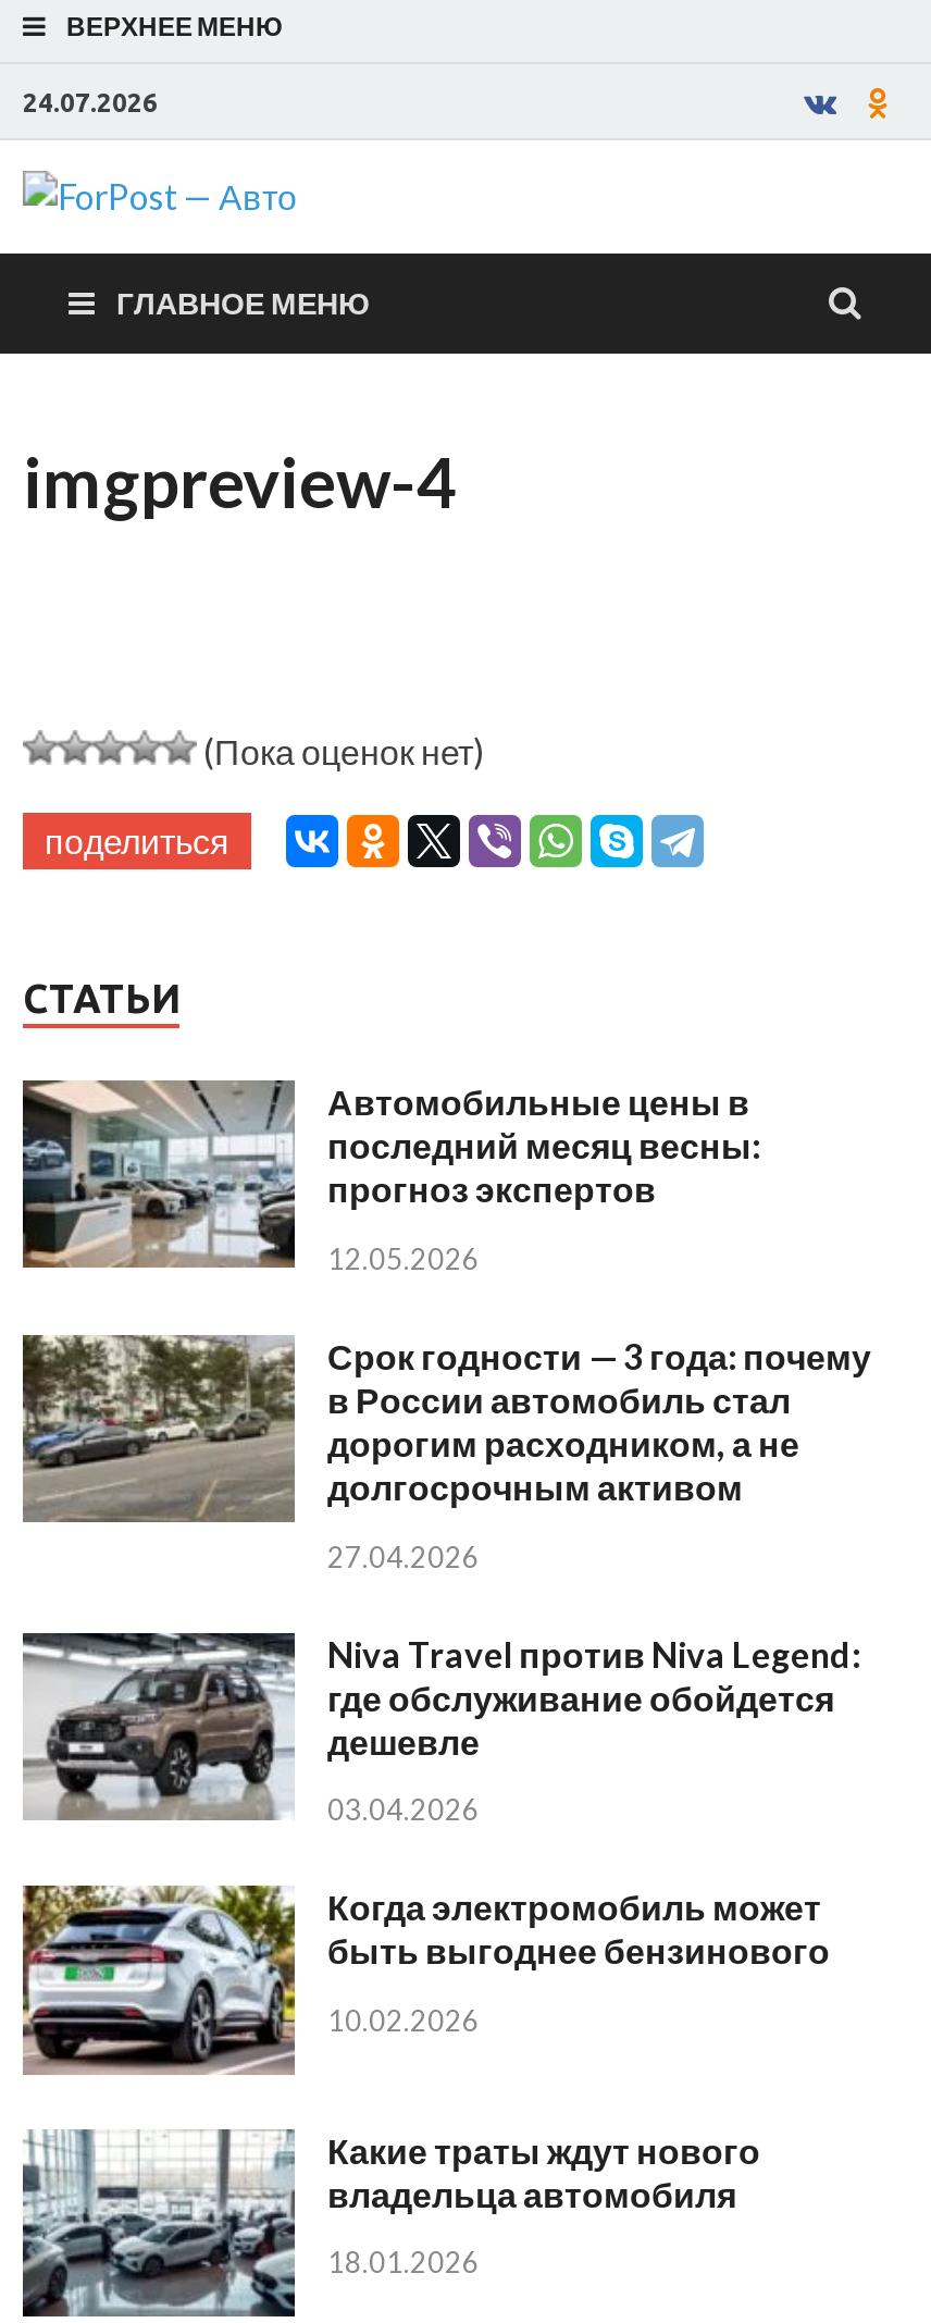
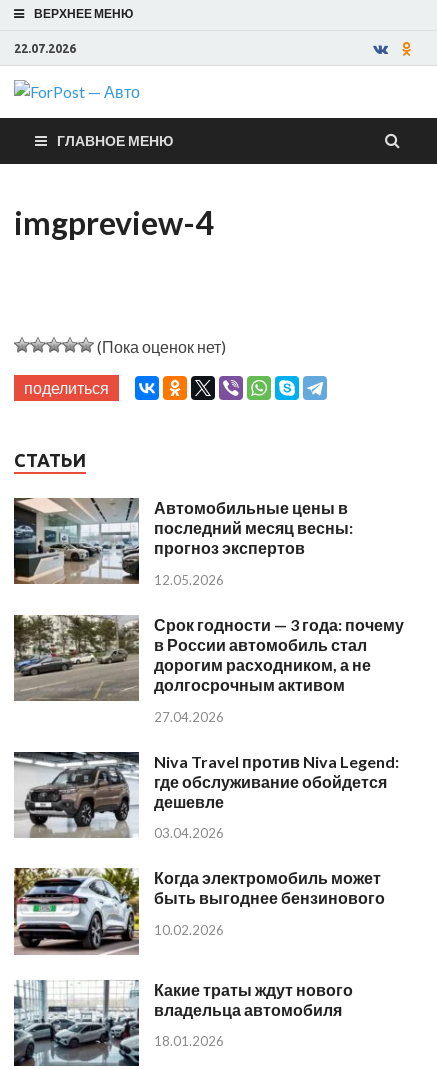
- 24.07.2026
+ 22.07.2026
